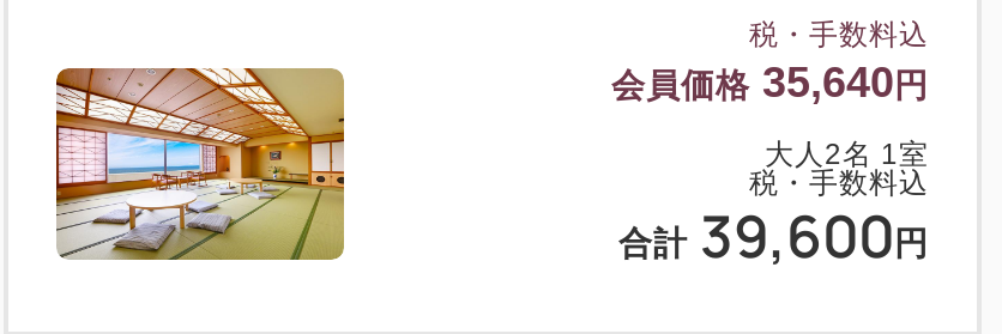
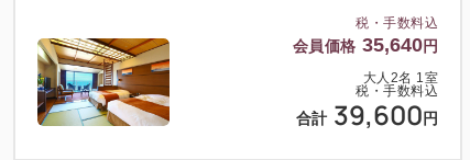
- [image]
+ [image]
